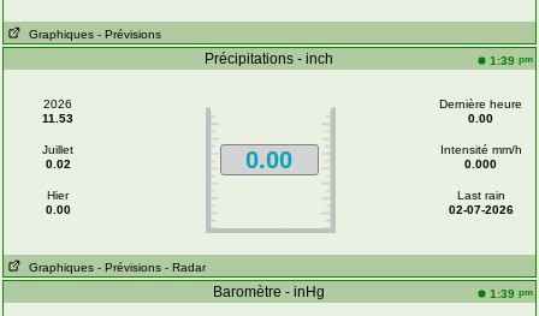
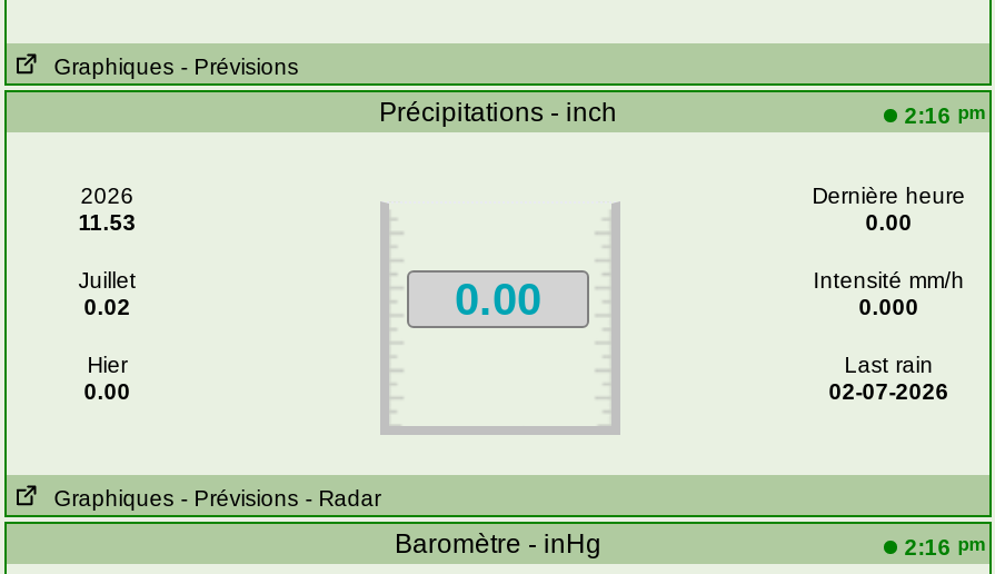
- 1:39 pm
+ 2:16 pm

- 1:39 pm
+ 2:16 pm
